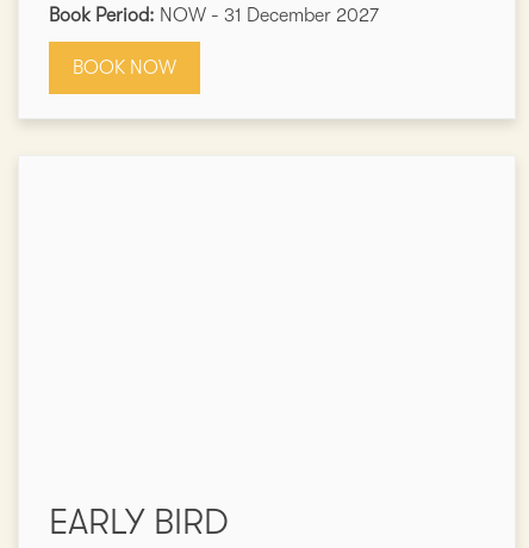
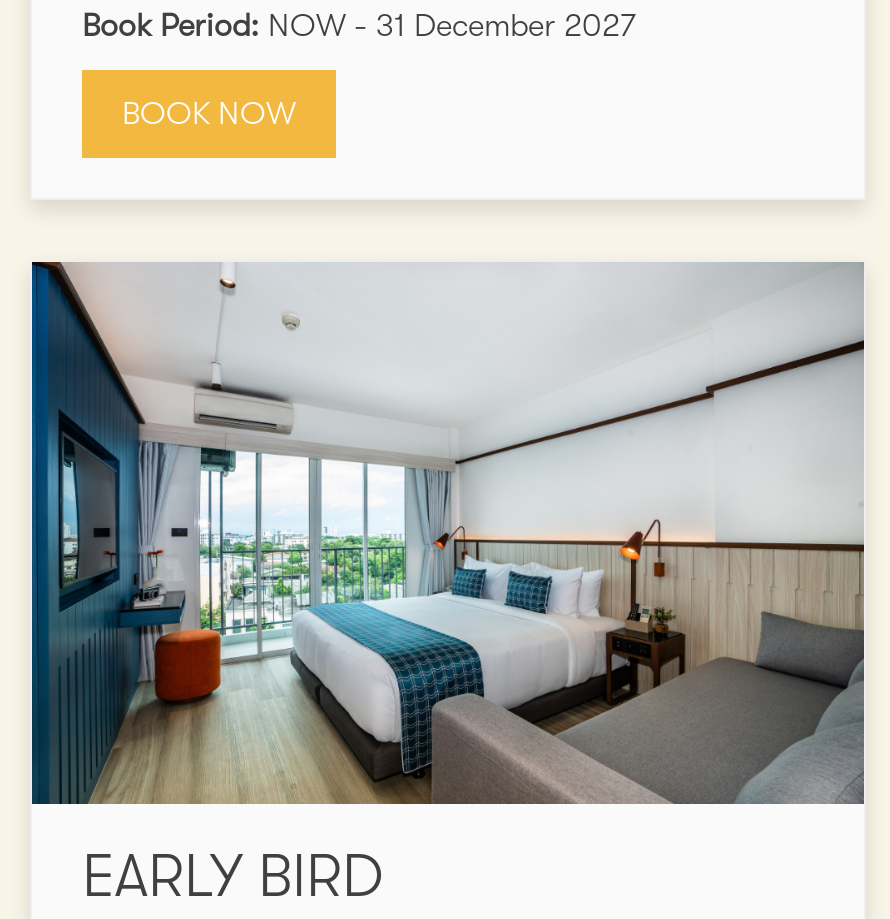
+ [image]
